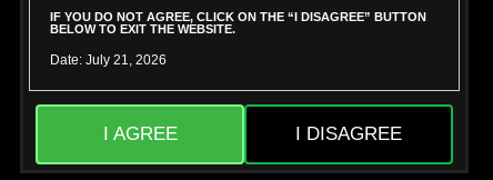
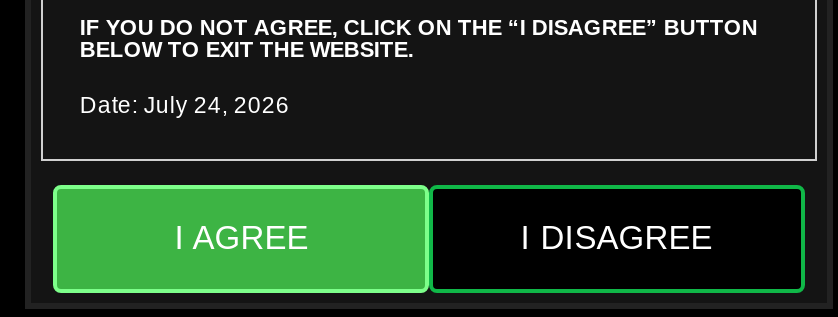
- Date: July 21, 2026
+ Date: July 24, 2026
